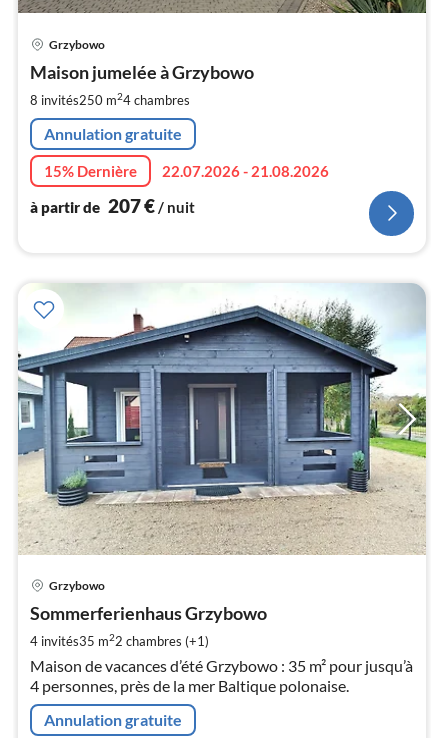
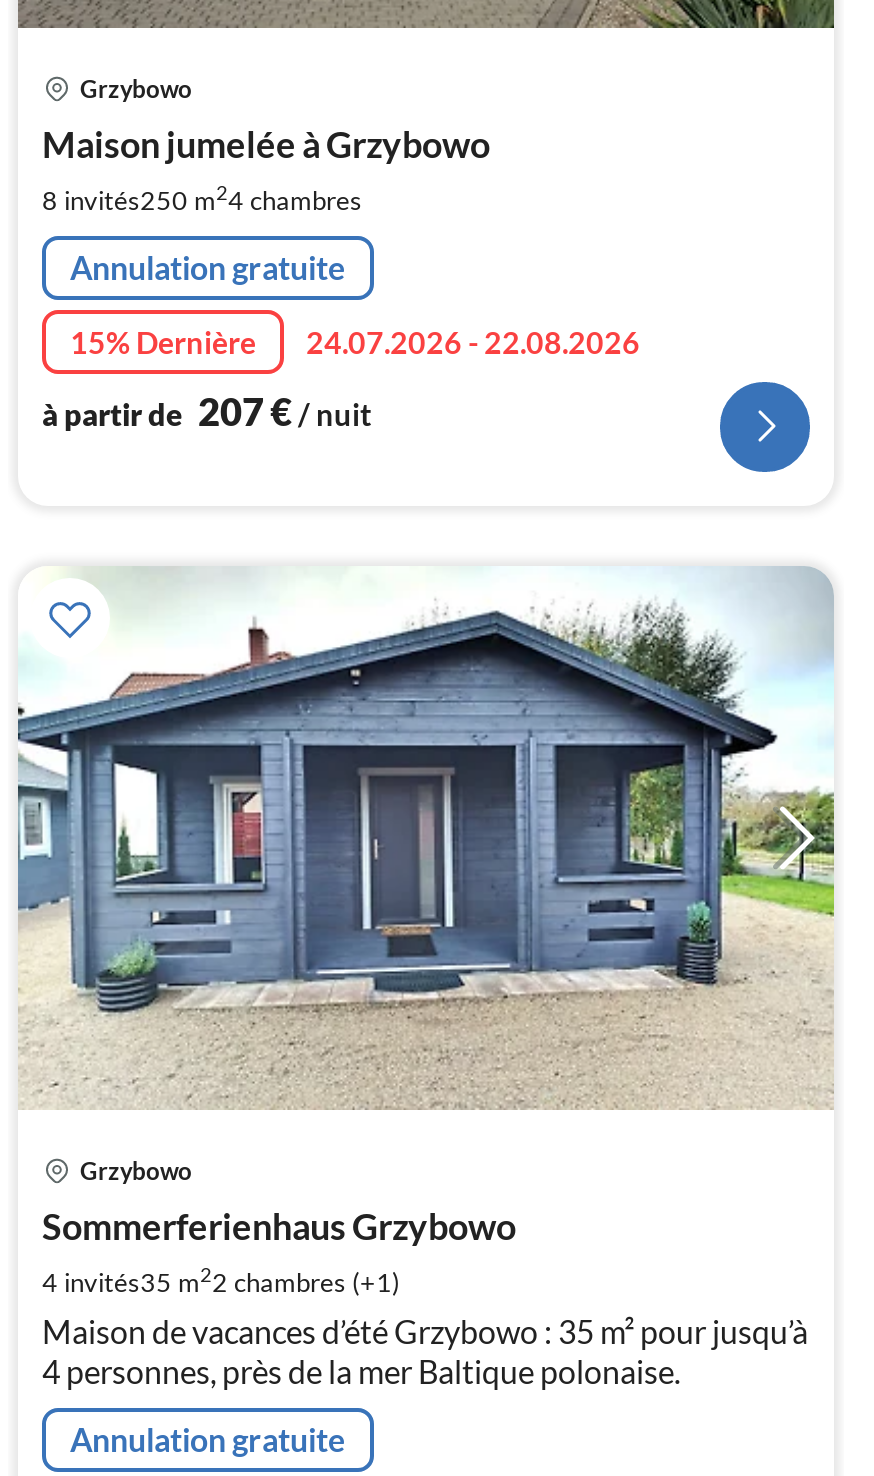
- 15% Dernière 22.07.2026 - 21.08.2026
+ 15% Dernière 24.07.2026 - 22.08.2026
